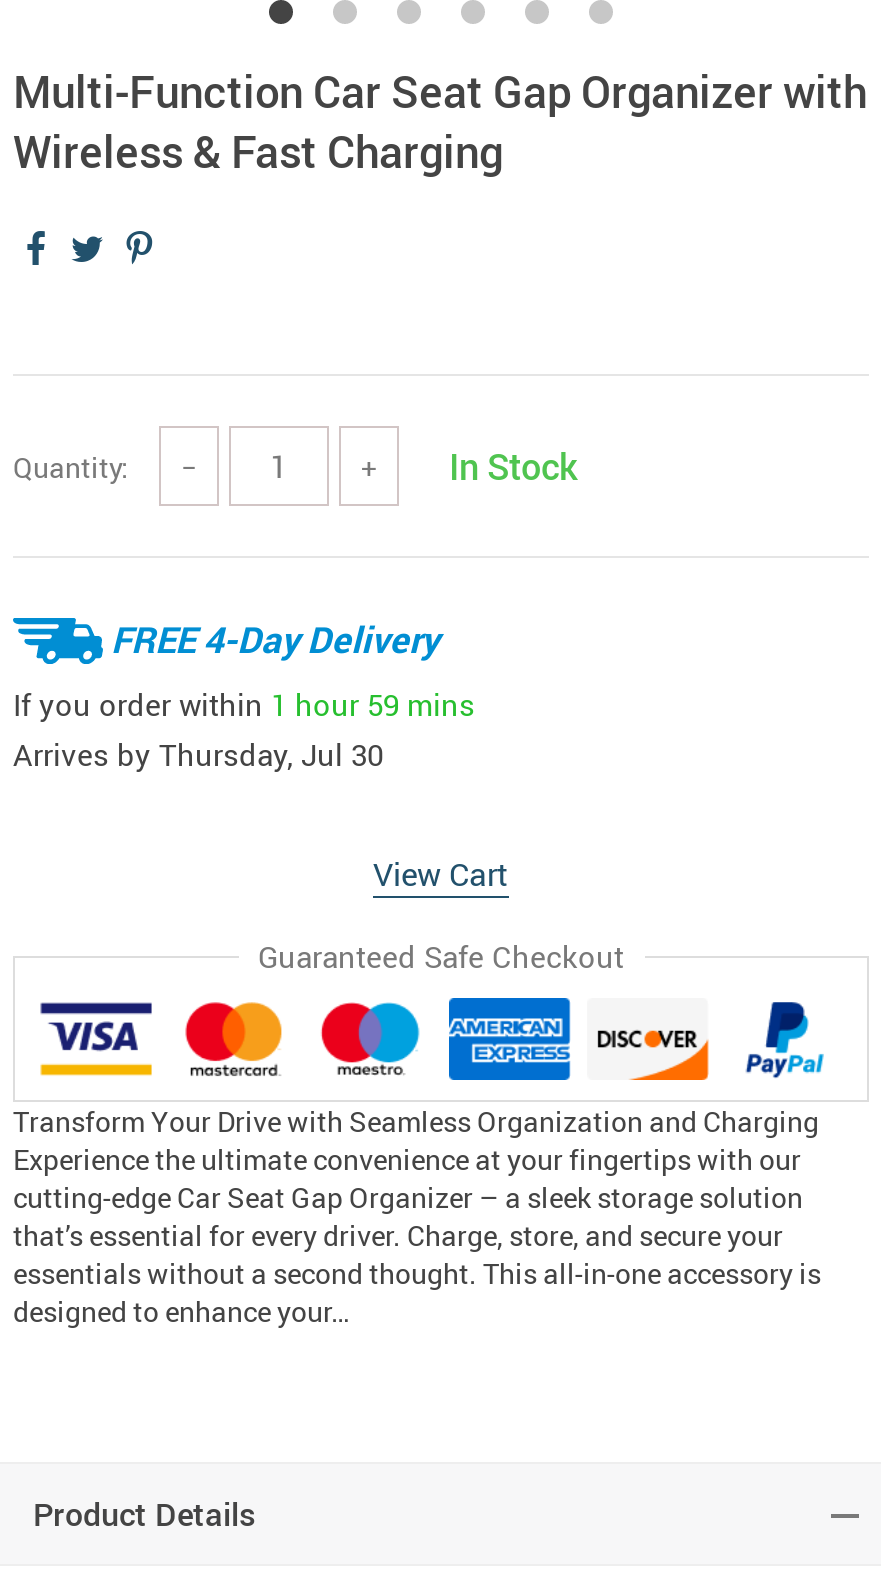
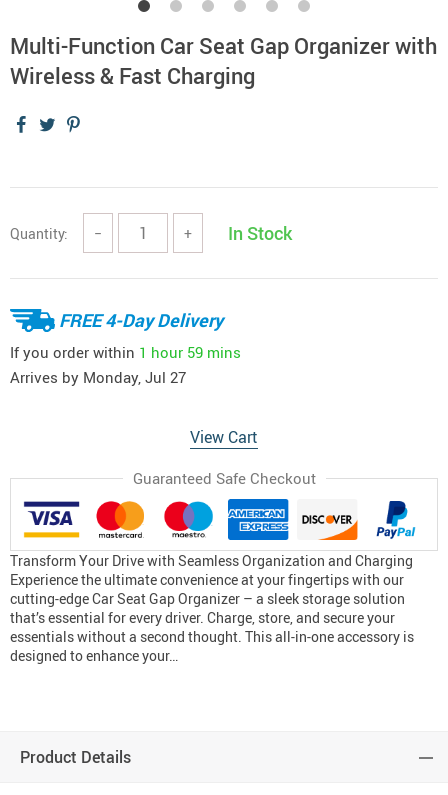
- Arrives by Thursday, Jul 30
+ Arrives by Monday, Jul 27
